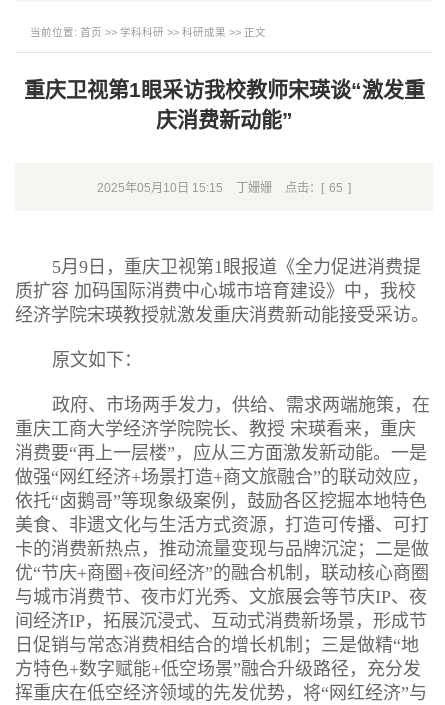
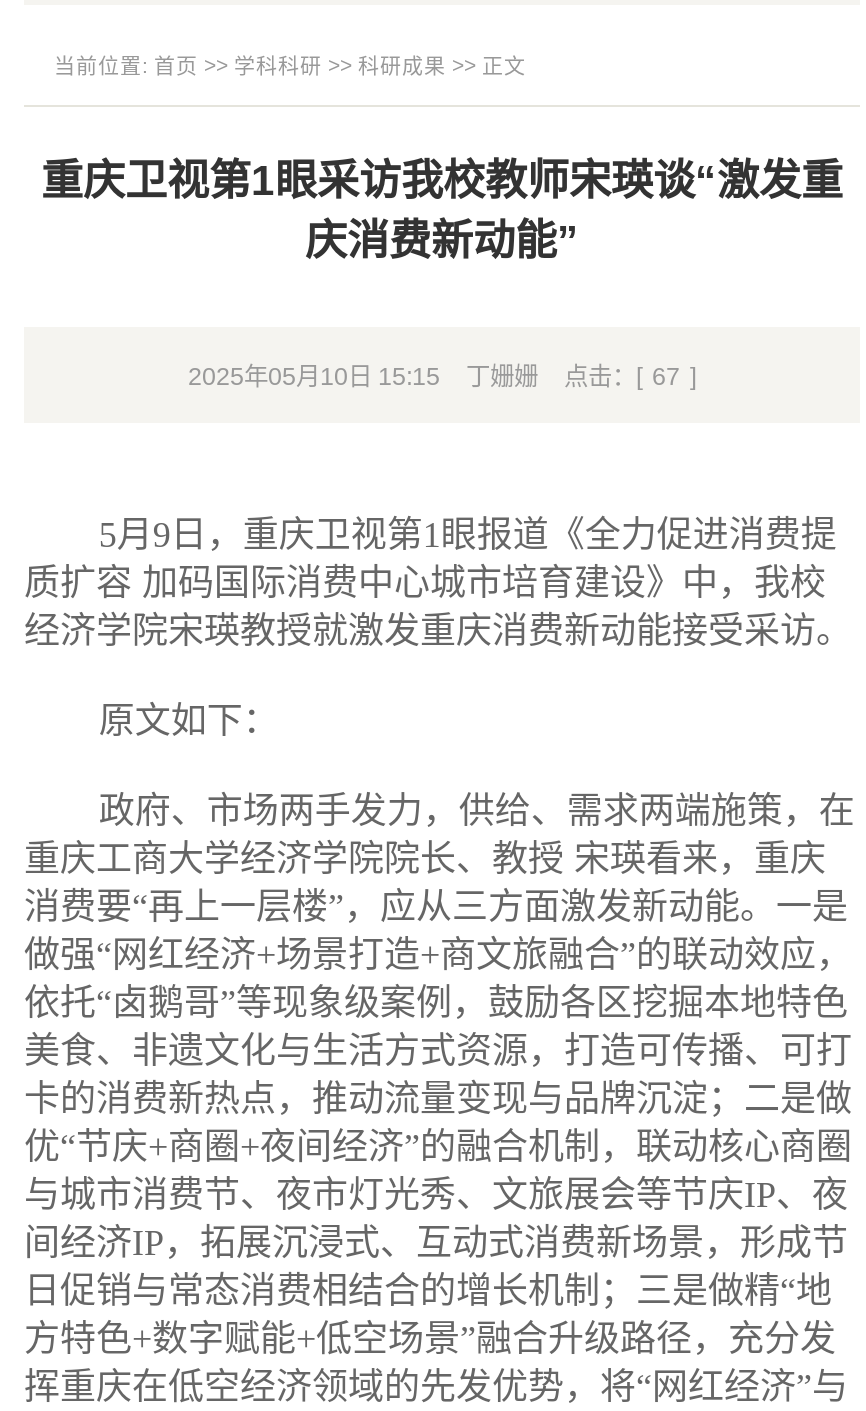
- 2025年05月10日 15:15 丁姗姗 点击：[ 65 ]
+ 2025年05月10日 15:15 丁姗姗 点击：[ 67 ]
